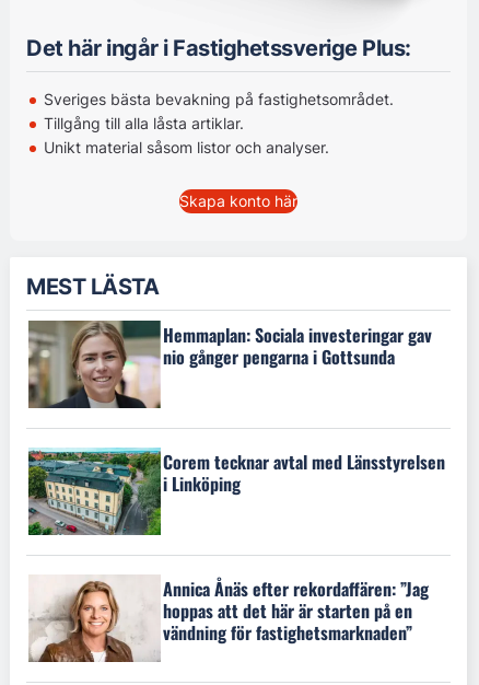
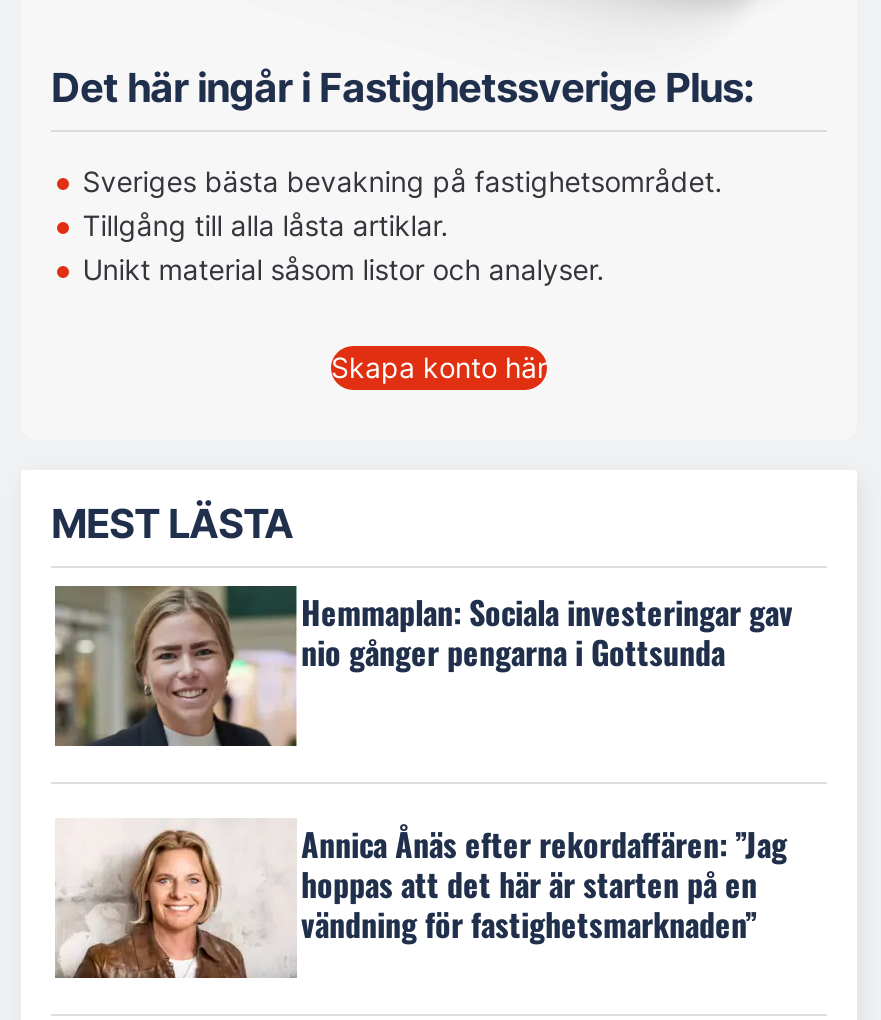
- [image]
- Corem tecknar avtal med Länsstyrelsen
- i Linköping
